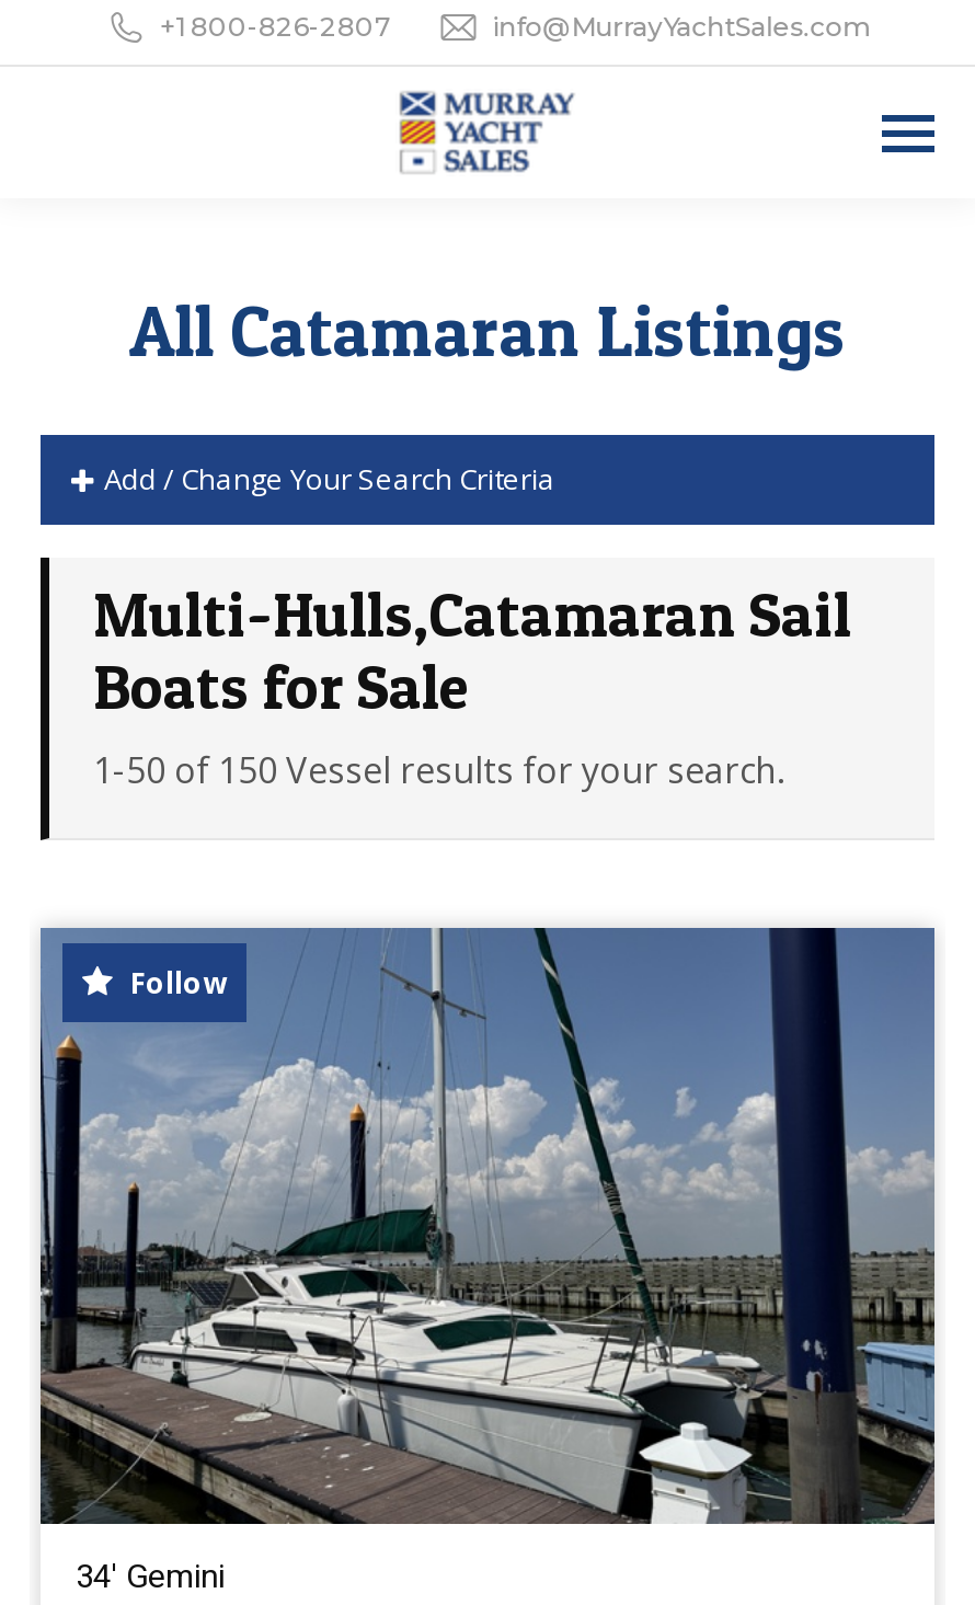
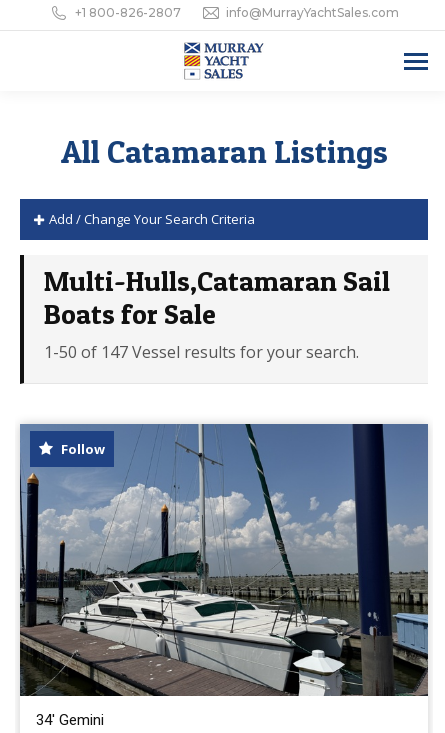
- 1-50 of 150 Vessel results for your search.
+ 1-50 of 147 Vessel results for your search.
